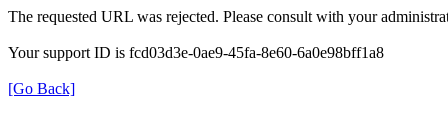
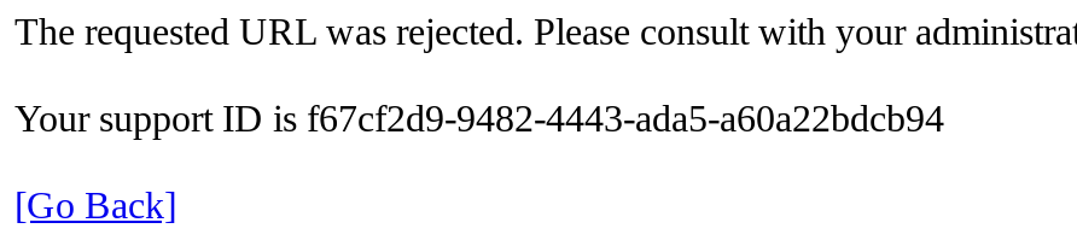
- Your support ID is fcd03d3e-0ae9-45fa-8e60-6a0e98bff1a8
+ Your support ID is f67cf2d9-9482-4443-ada5-a60a22bdcb94
